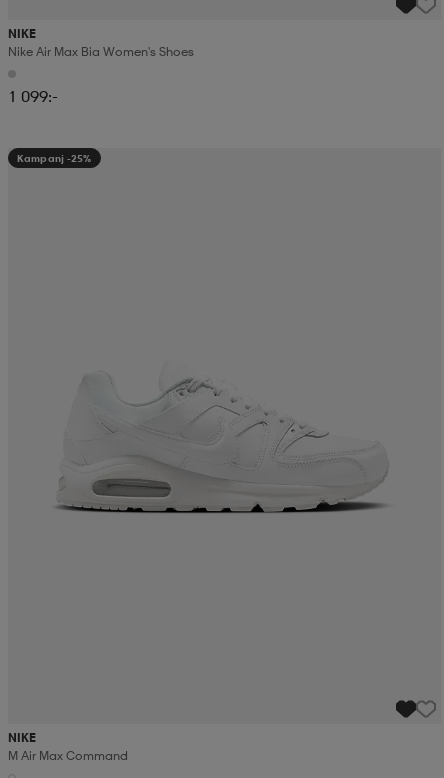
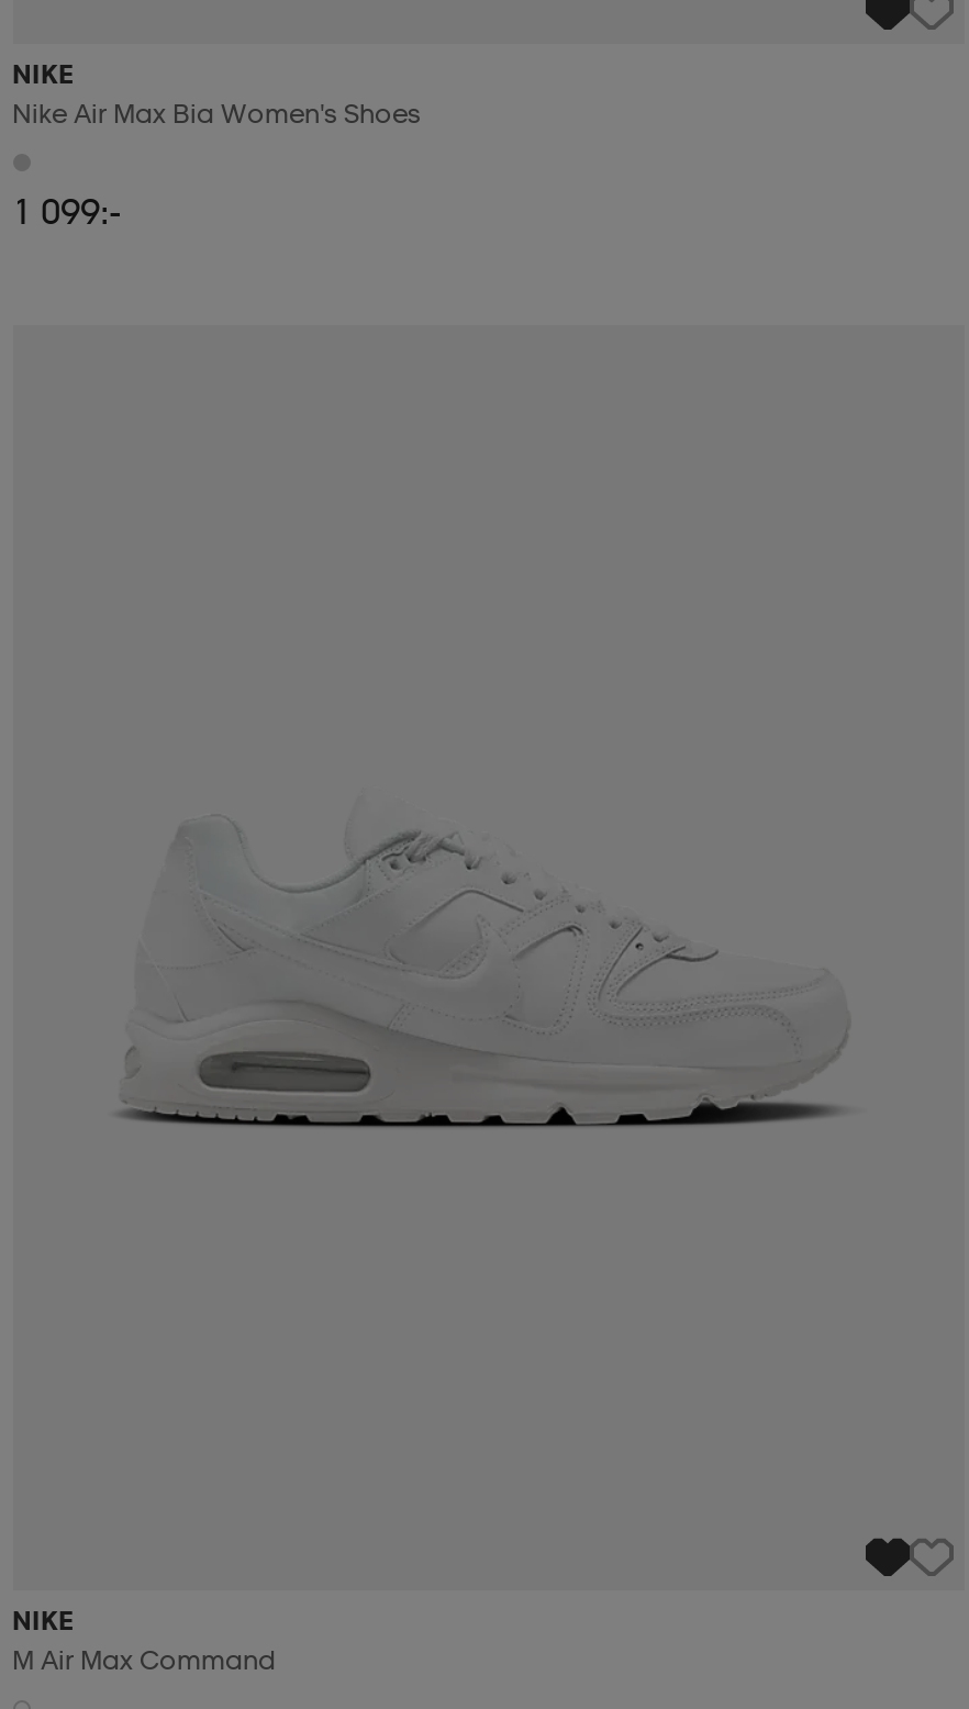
- Kampanj -25%
